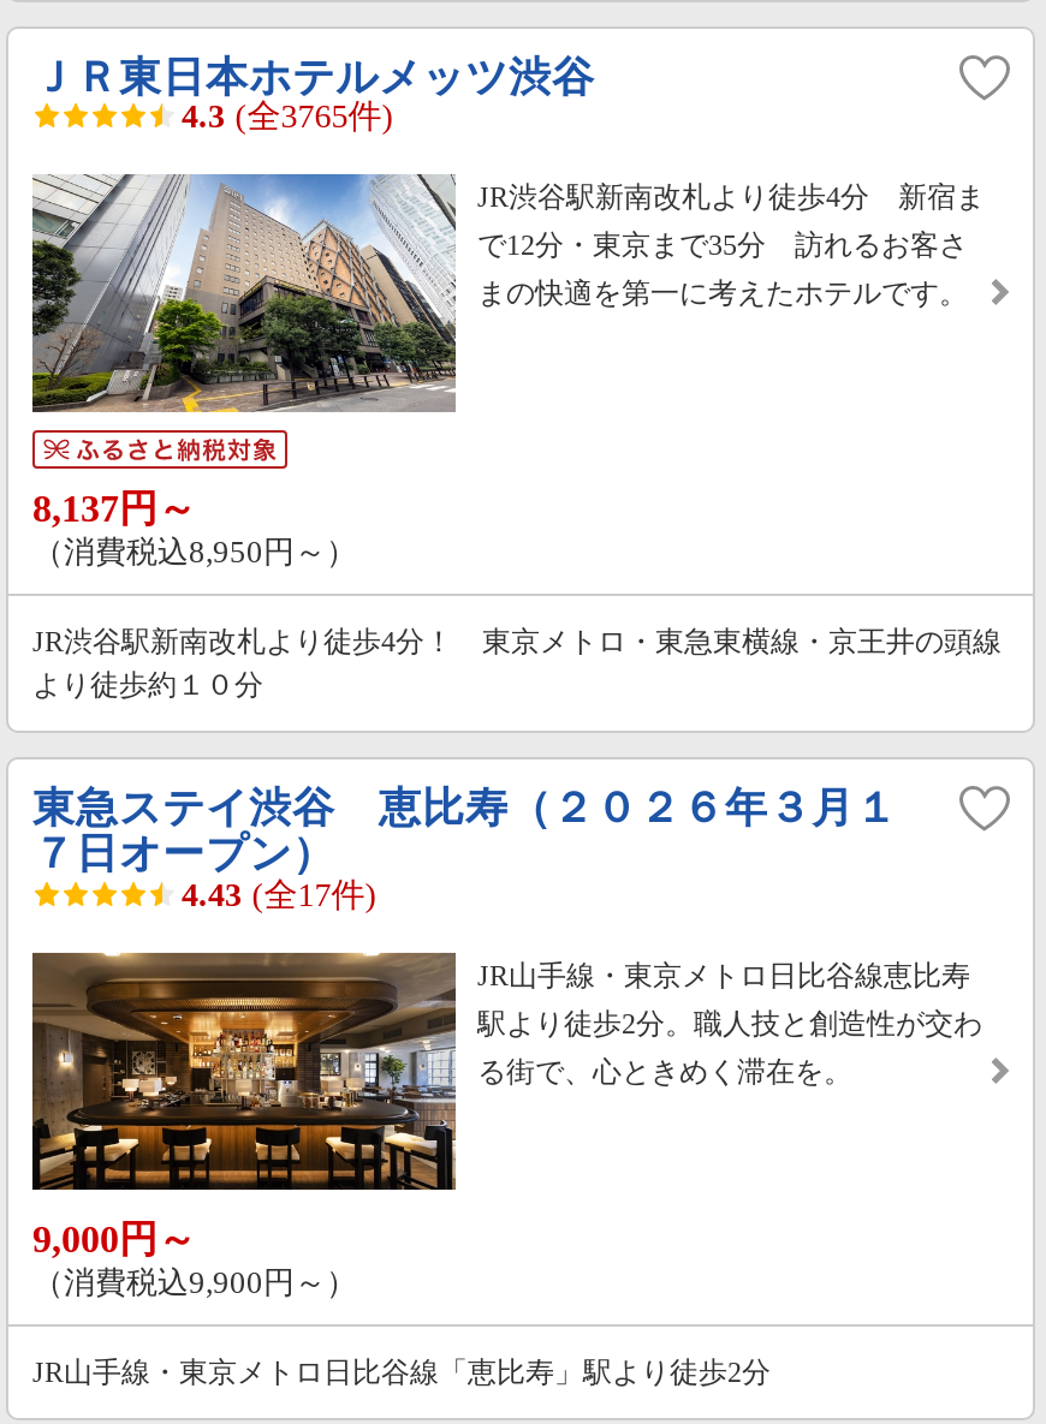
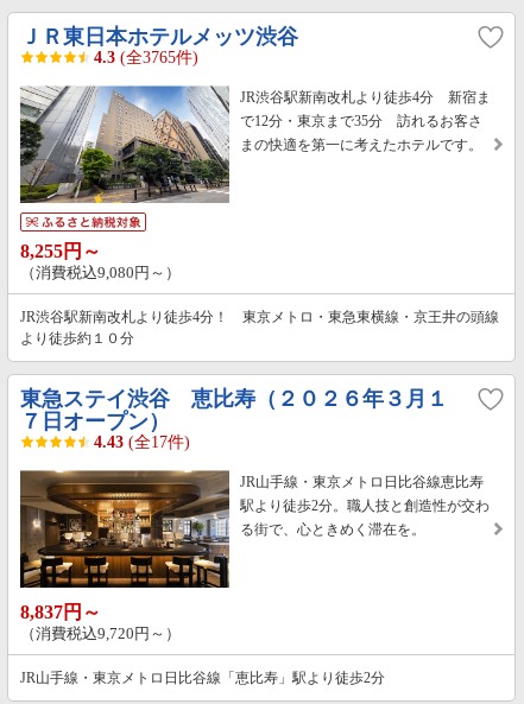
- 8,137円～
+ 8,255円～

- （消費税込8,950円～）
+ （消費税込9,080円～）

- 9,000円～
+ 8,837円～

- （消費税込9,900円～）
+ （消費税込9,720円～）
